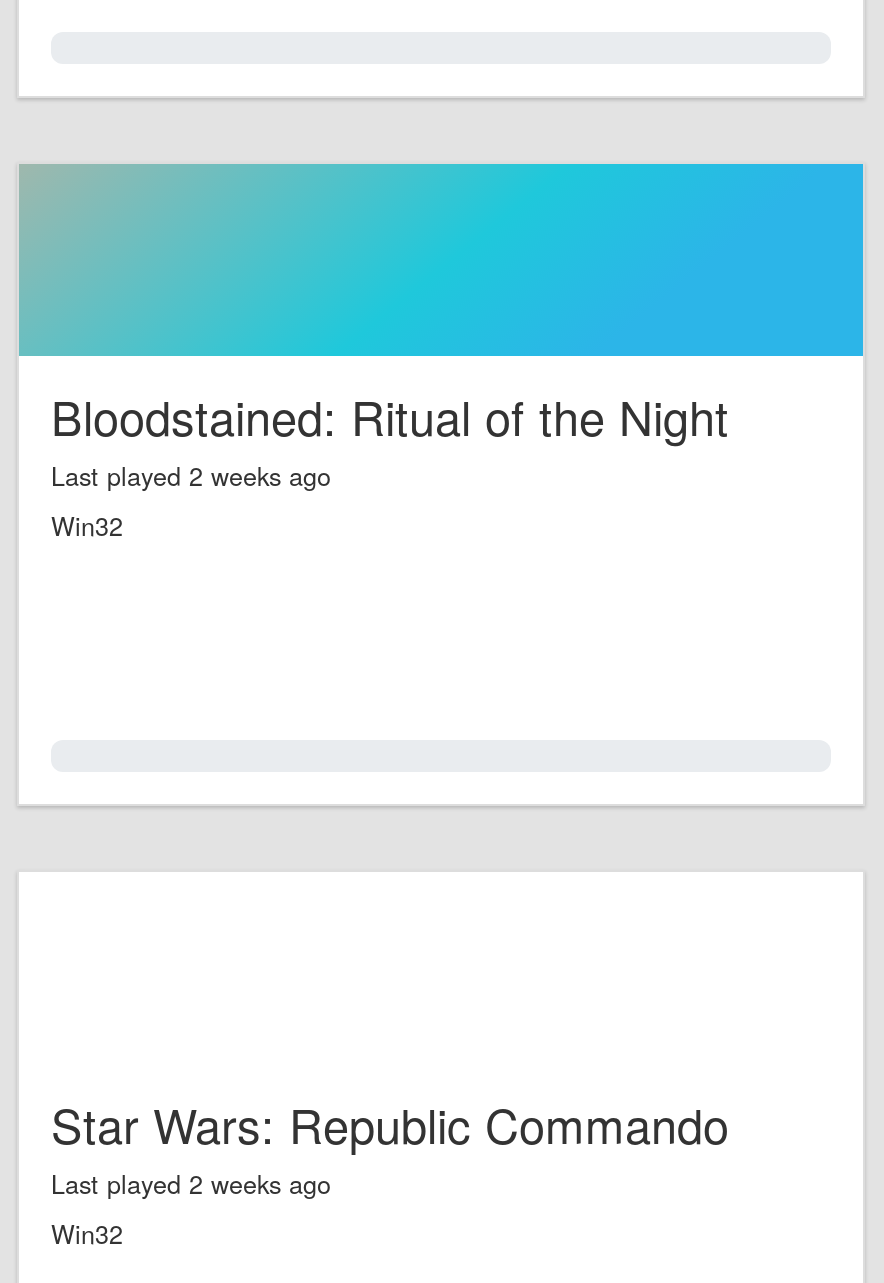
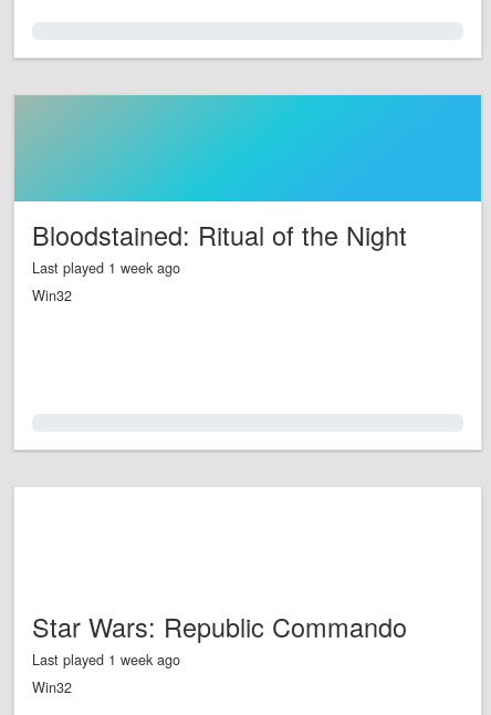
- Last played 2 weeks ago
+ Last played 1 week ago

- Last played 2 weeks ago
+ Last played 1 week ago
